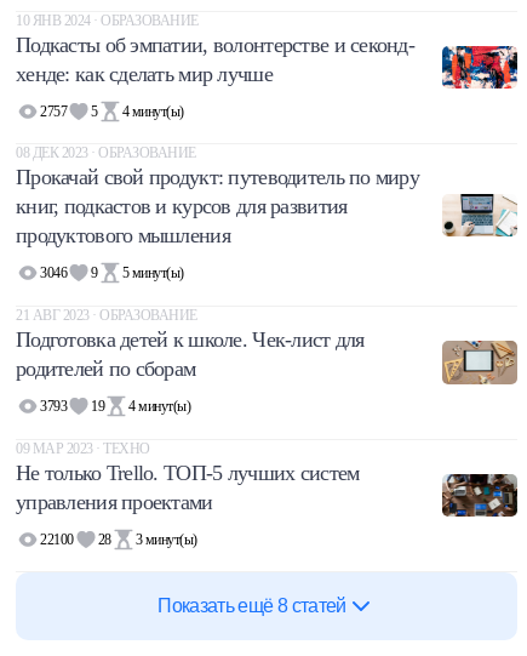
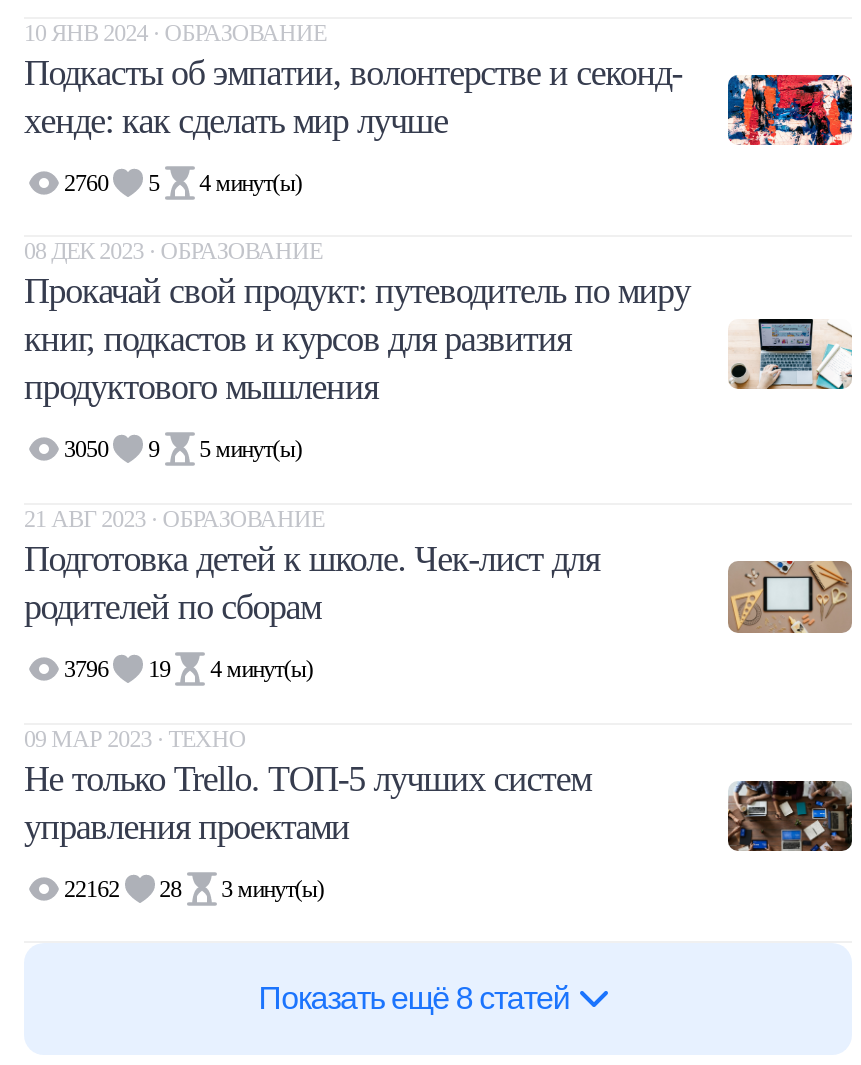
- 2757 5 4 минут(ы)
+ 2760 5 4 минут(ы)

- 3046 9 5 минут(ы)
+ 3050 9 5 минут(ы)

- 3793 19 4 минут(ы)
+ 3796 19 4 минут(ы)

- 22100
+ 22162
